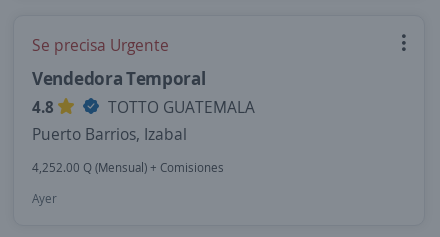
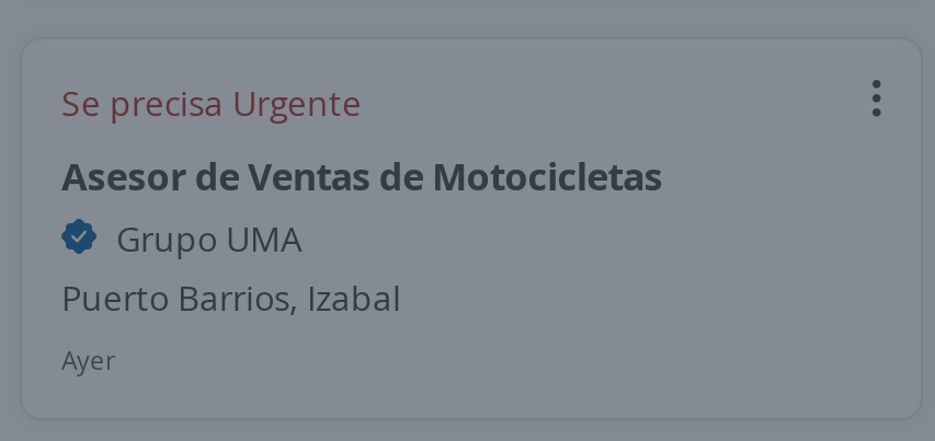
- Vendedora Temporal
- 4.8
- TOTTO GUATEMALA
+ Asesor de Ventas de Motocicletas
+ Grupo UMA

- 4,252.00 Q (Mensual) + Comisiones
